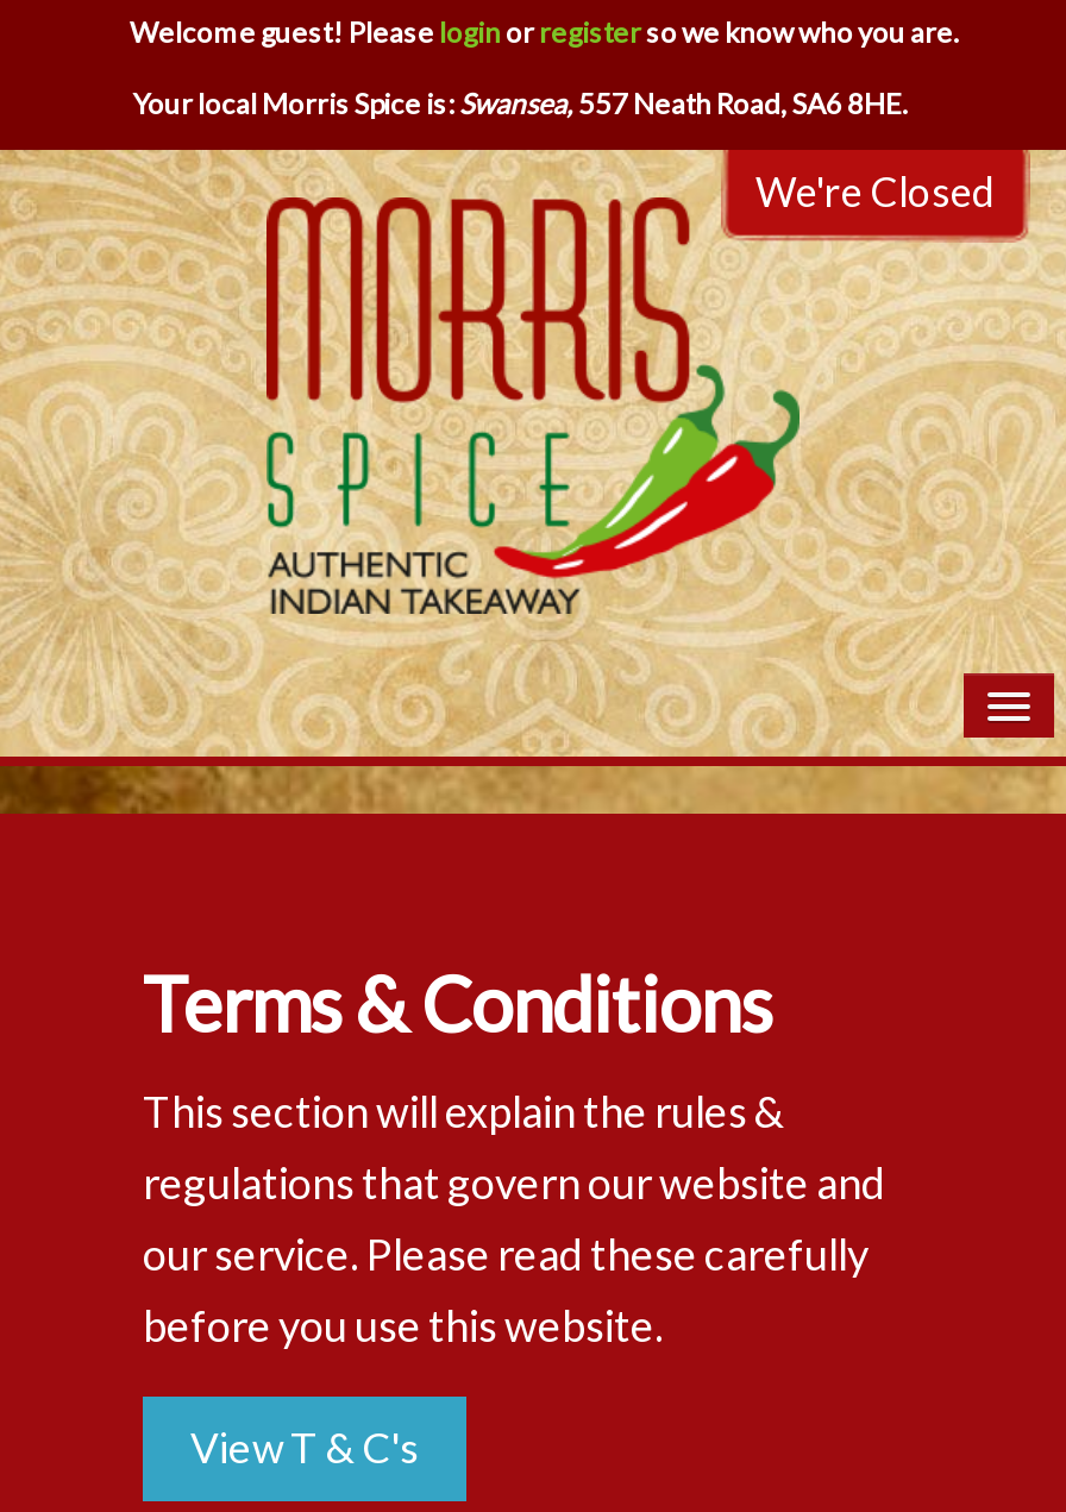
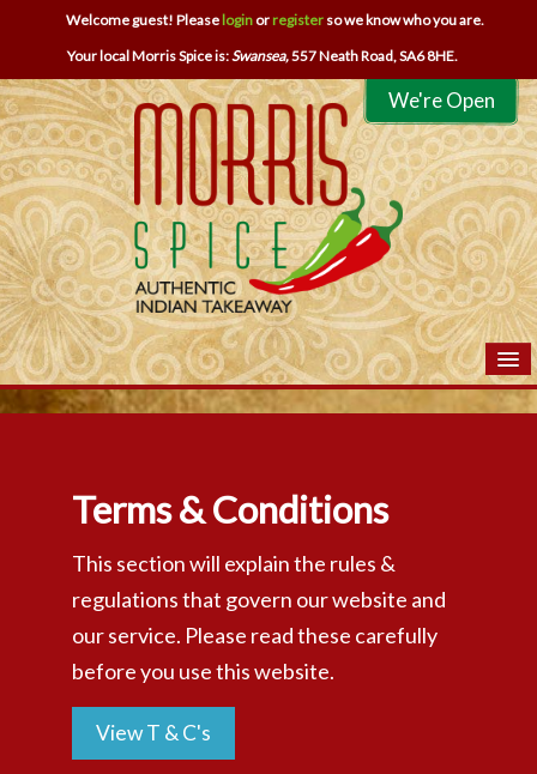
- We're Closed
+ We're Open
